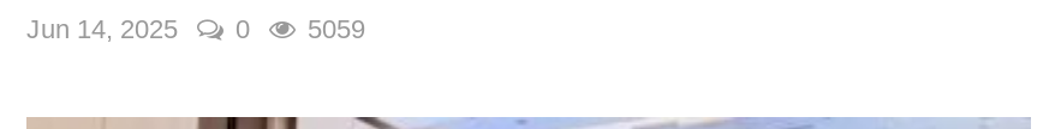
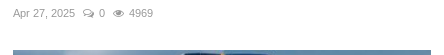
- Jun 14, 2025
+ Apr 27, 2025

- 5059
+ 4969
